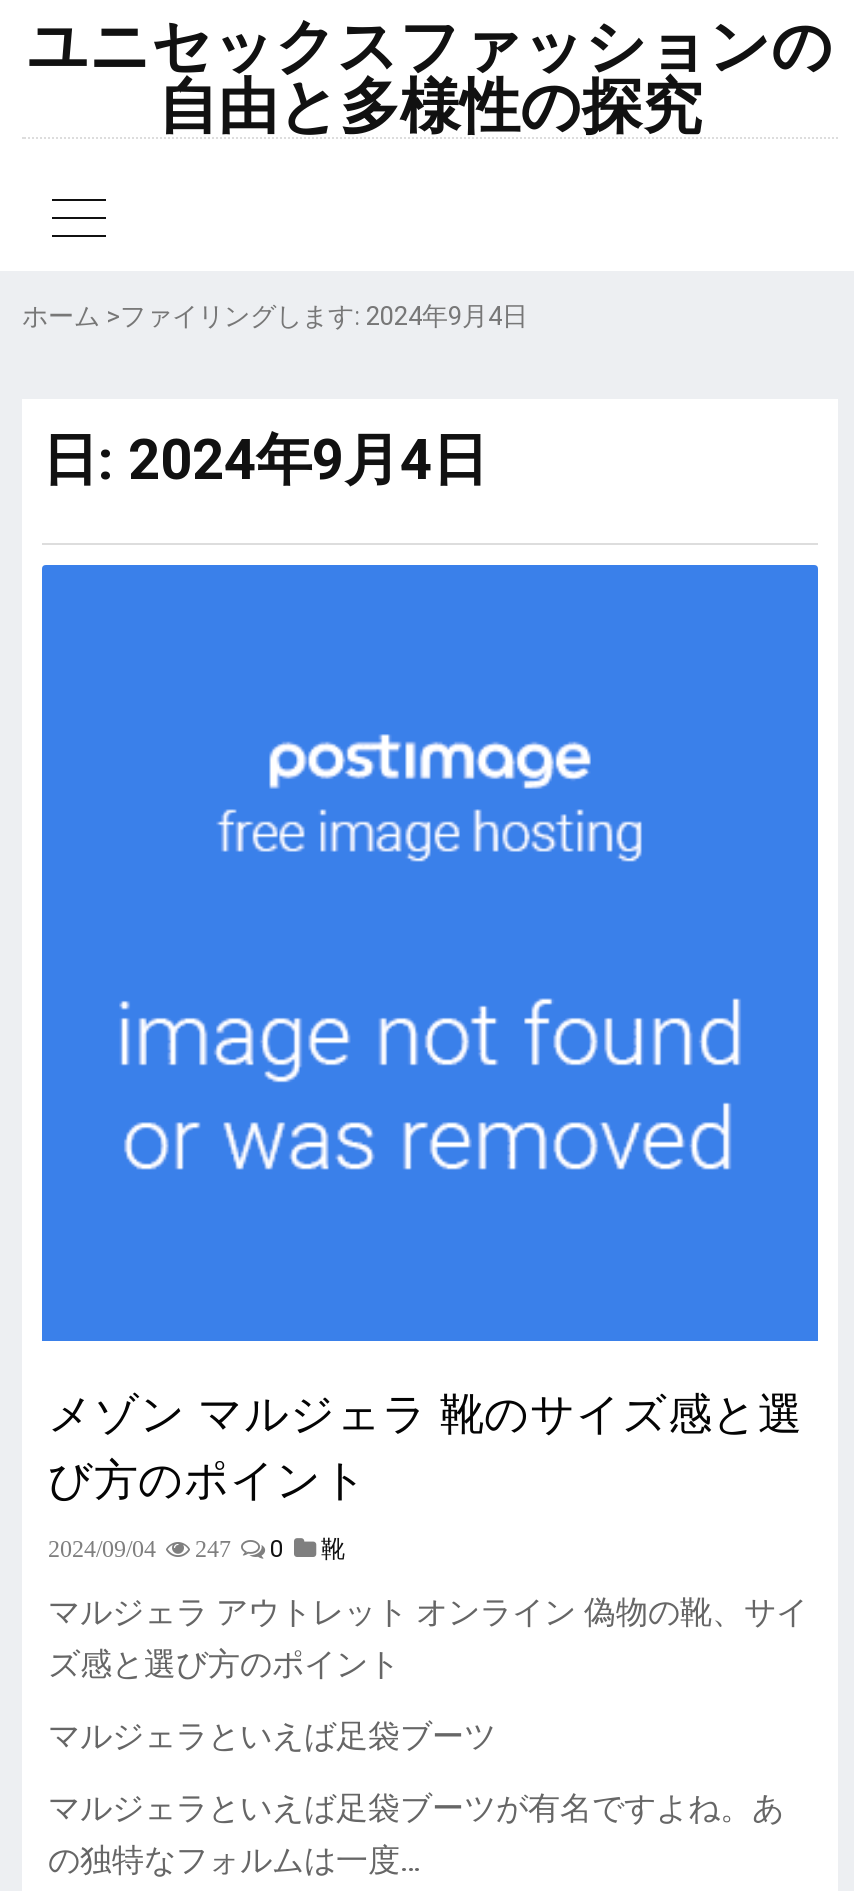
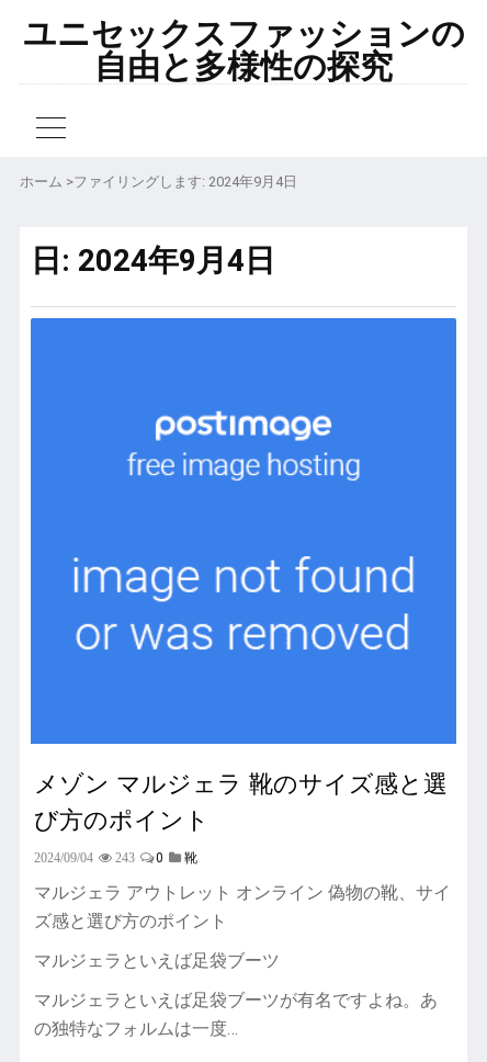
- 247
+ 243
